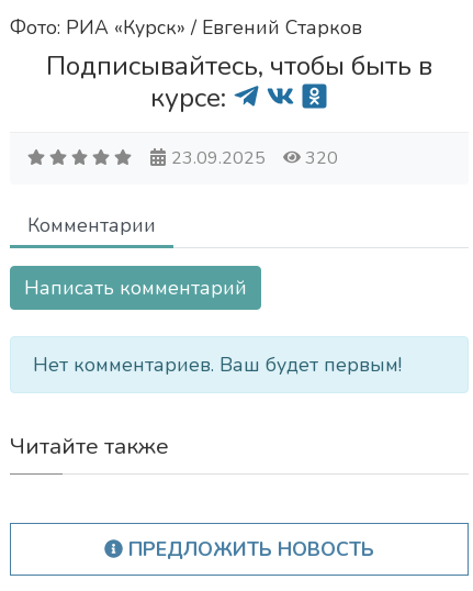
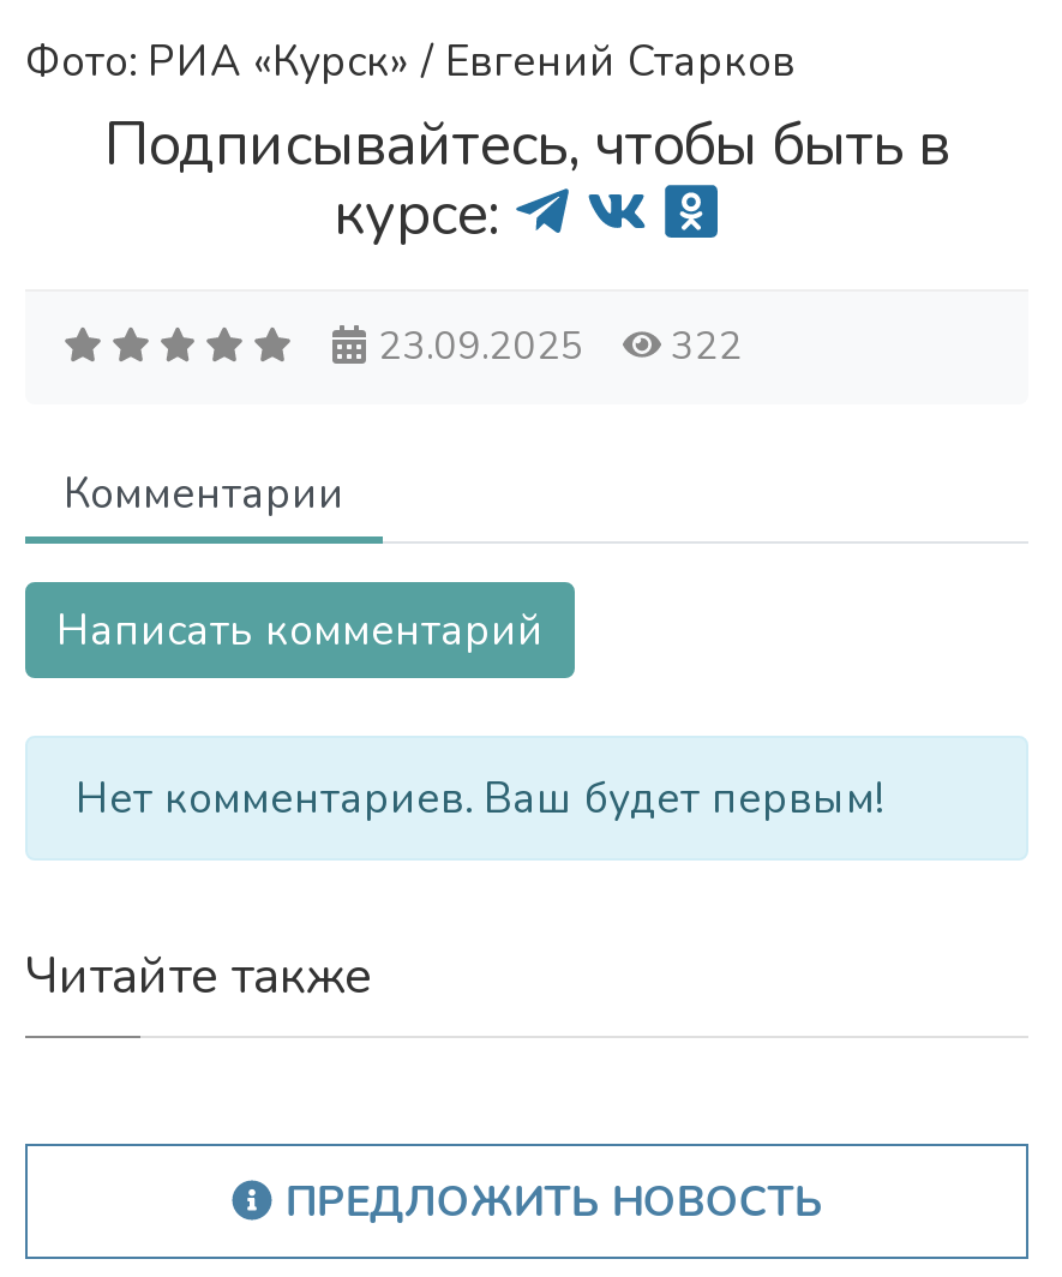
- 23.09.2025 320
+ 23.09.2025 322
